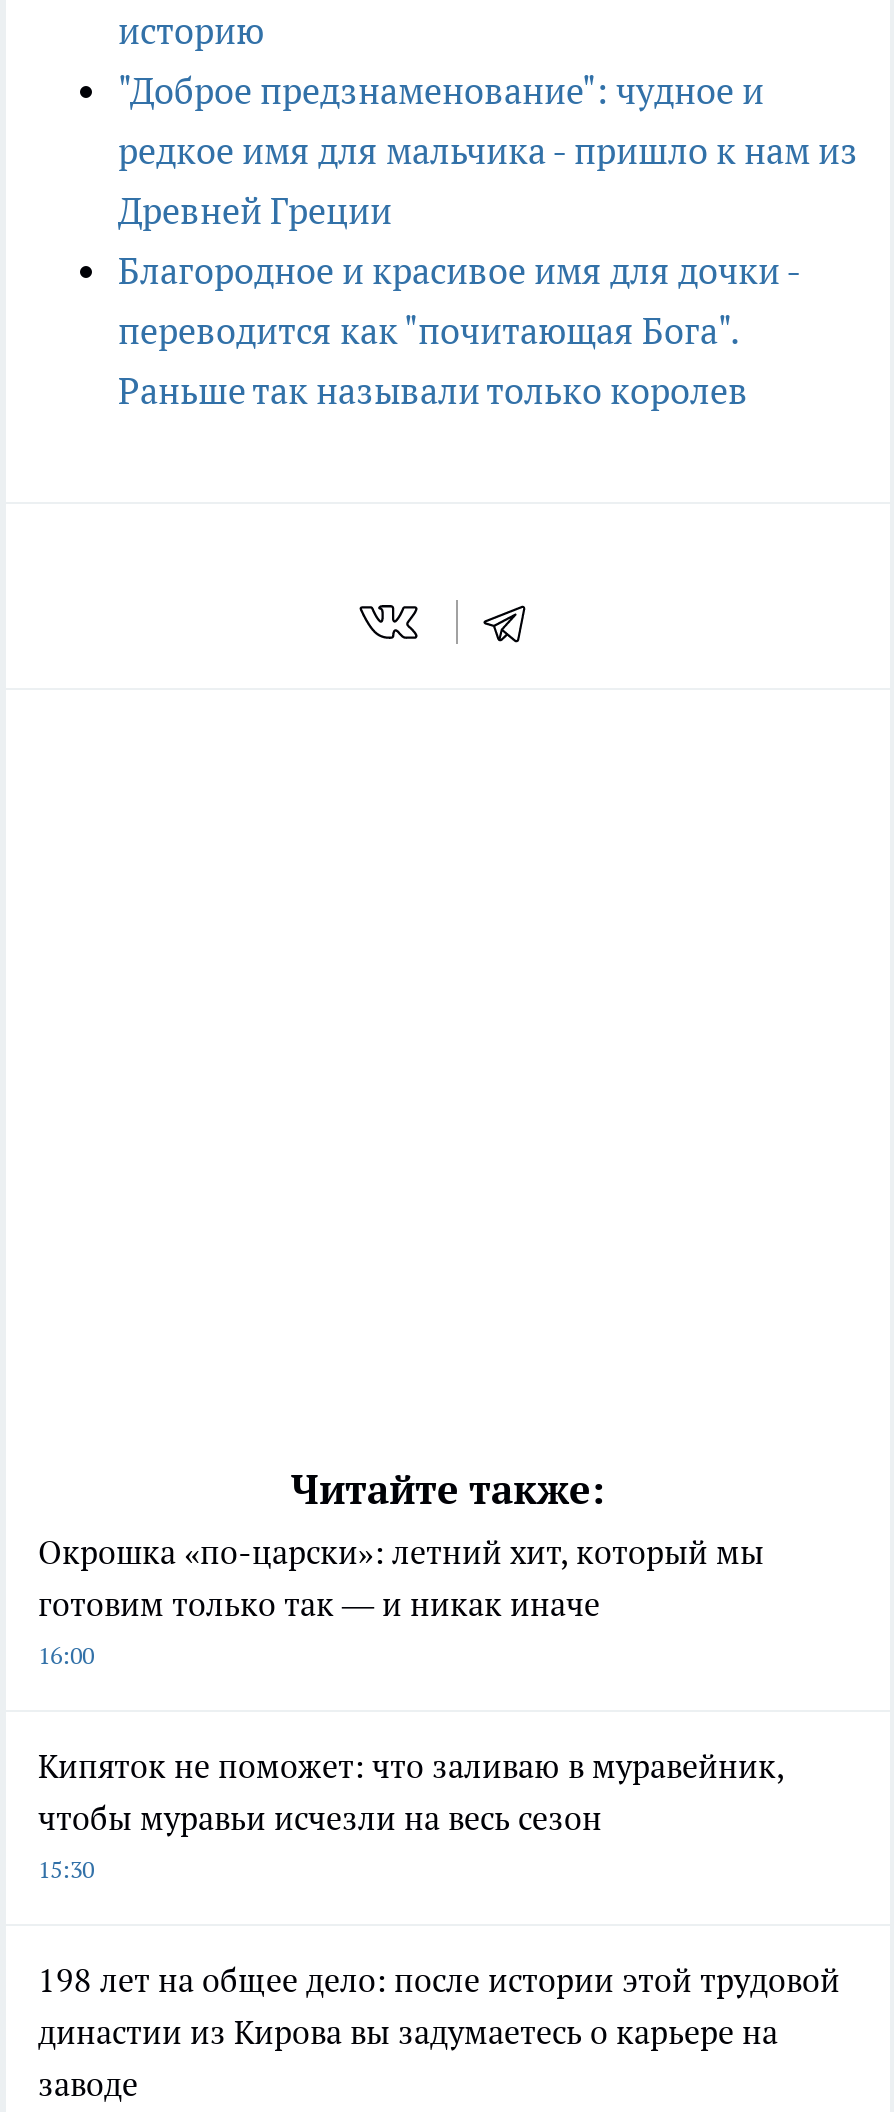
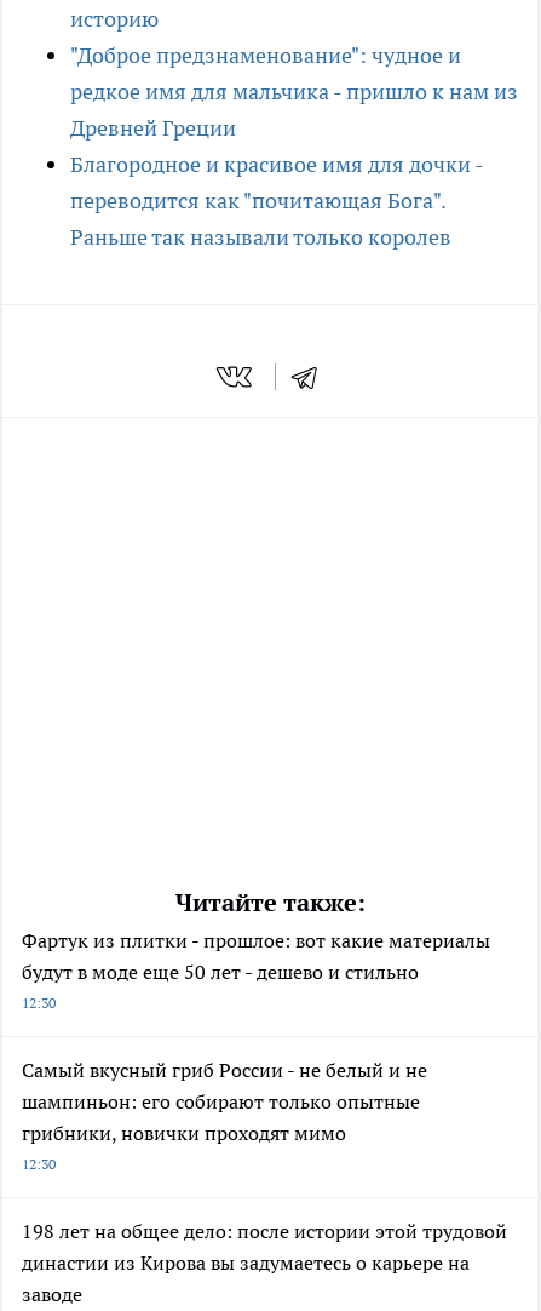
- Окрошка «по-царски»: летний хит, который мы
- готовим только так — и никак иначе
- 16:00
+ Фартук из плитки - прошлое: вот какие материалы
+ будут в моде еще 50 лет - дешево и стильно
+ 12:30

- Кипяток не поможет: что заливаю в муравейник,
- чтобы муравьи исчезли на весь сезон
- 15:30
+ Самый вкусный гриб России - не белый и не
+ шампиньон: его собирают только опытные
+ грибники, новички проходят мимо
+ 12:30
